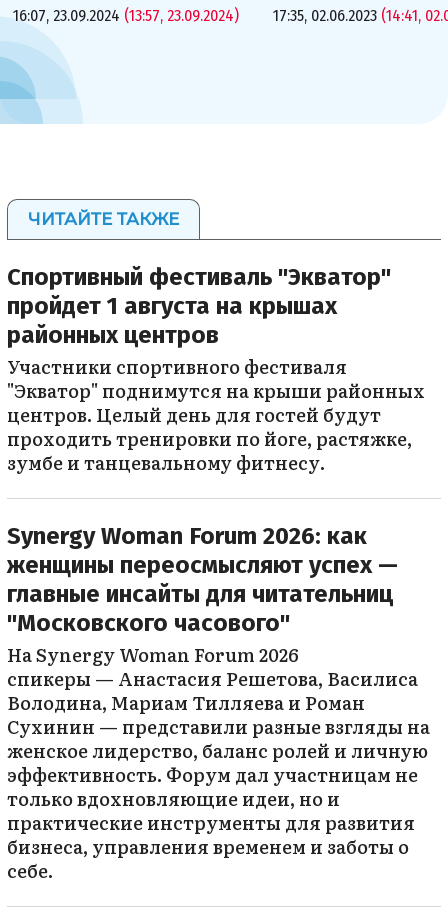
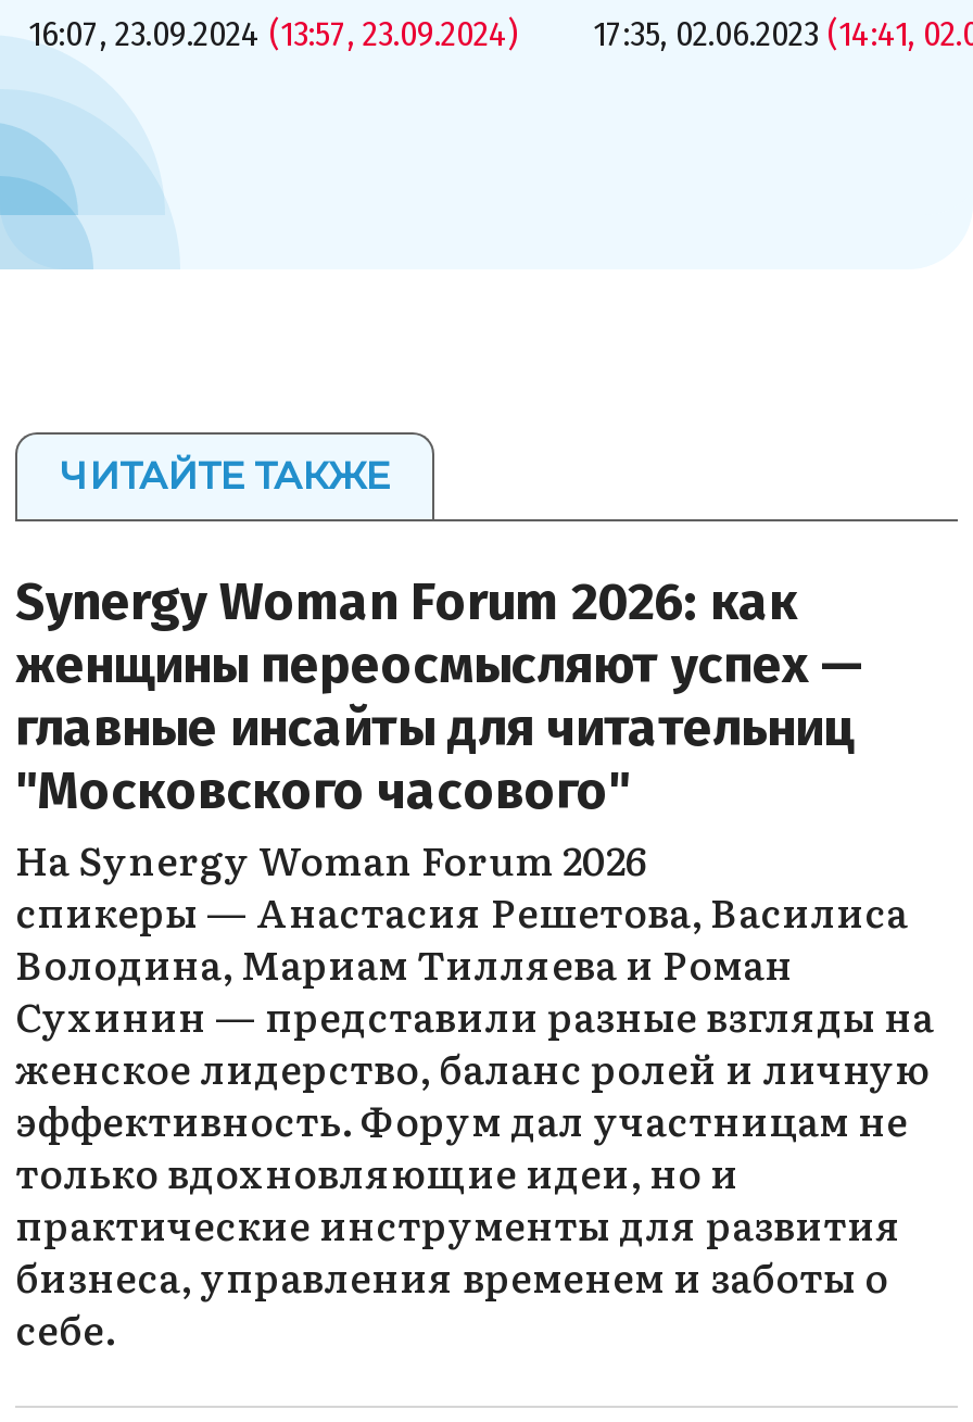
- Спортивный фестиваль "Экватор"
- пройдет 1 августа на крышах
- районных центров
- Участники спортивного фестиваля
- "Экватор" поднимутся на крыши районных
- центров. Целый день для гостей будут
- проходить тренировки по йоге, растяжке,
- зумбе и танцевальному фитнесу.
